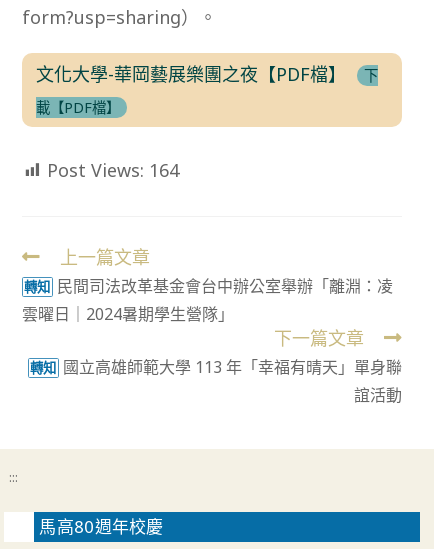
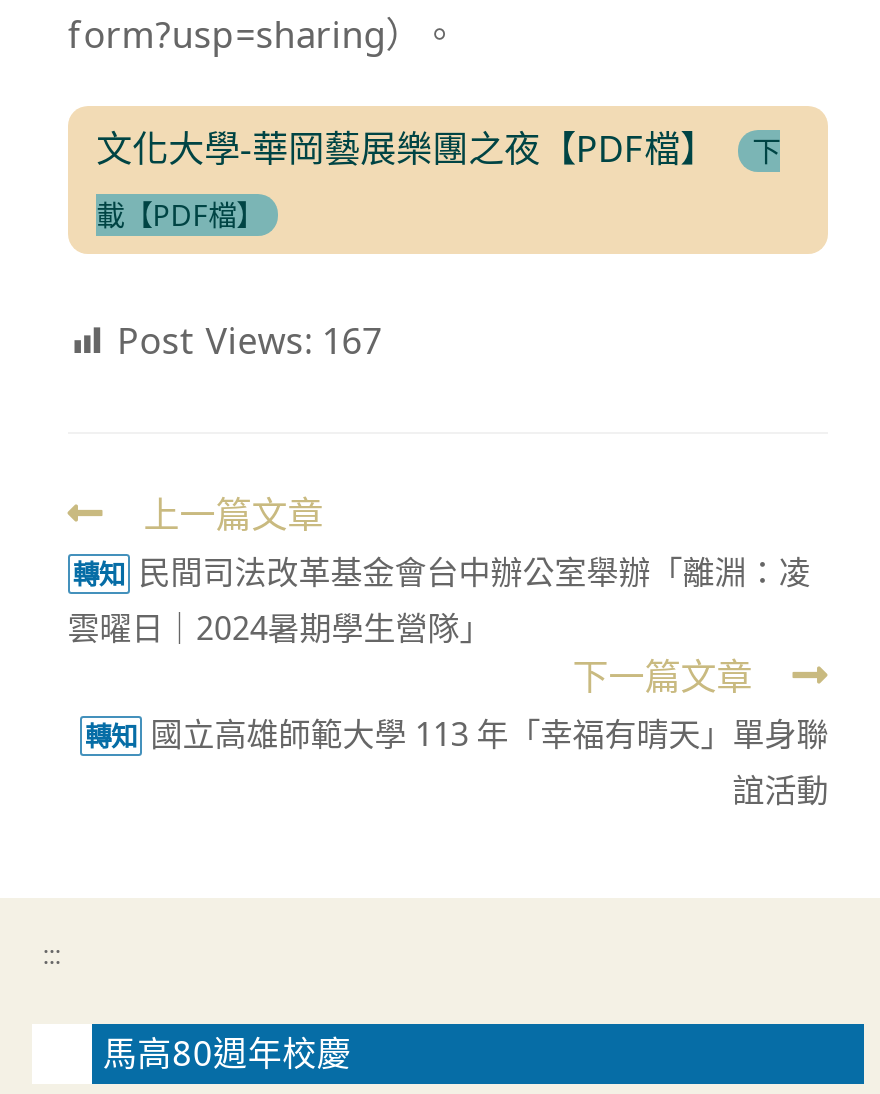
- Post Views: 164
+ Post Views: 167
